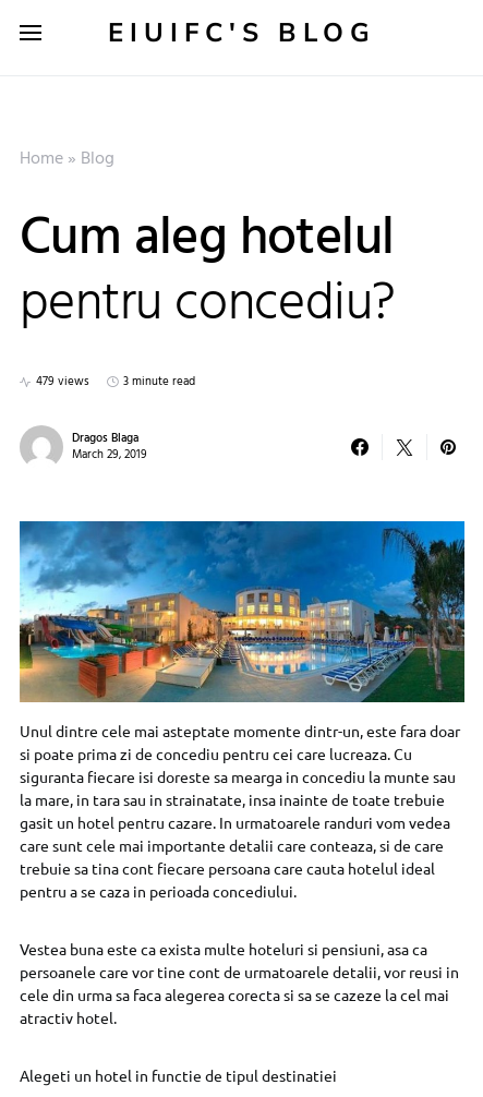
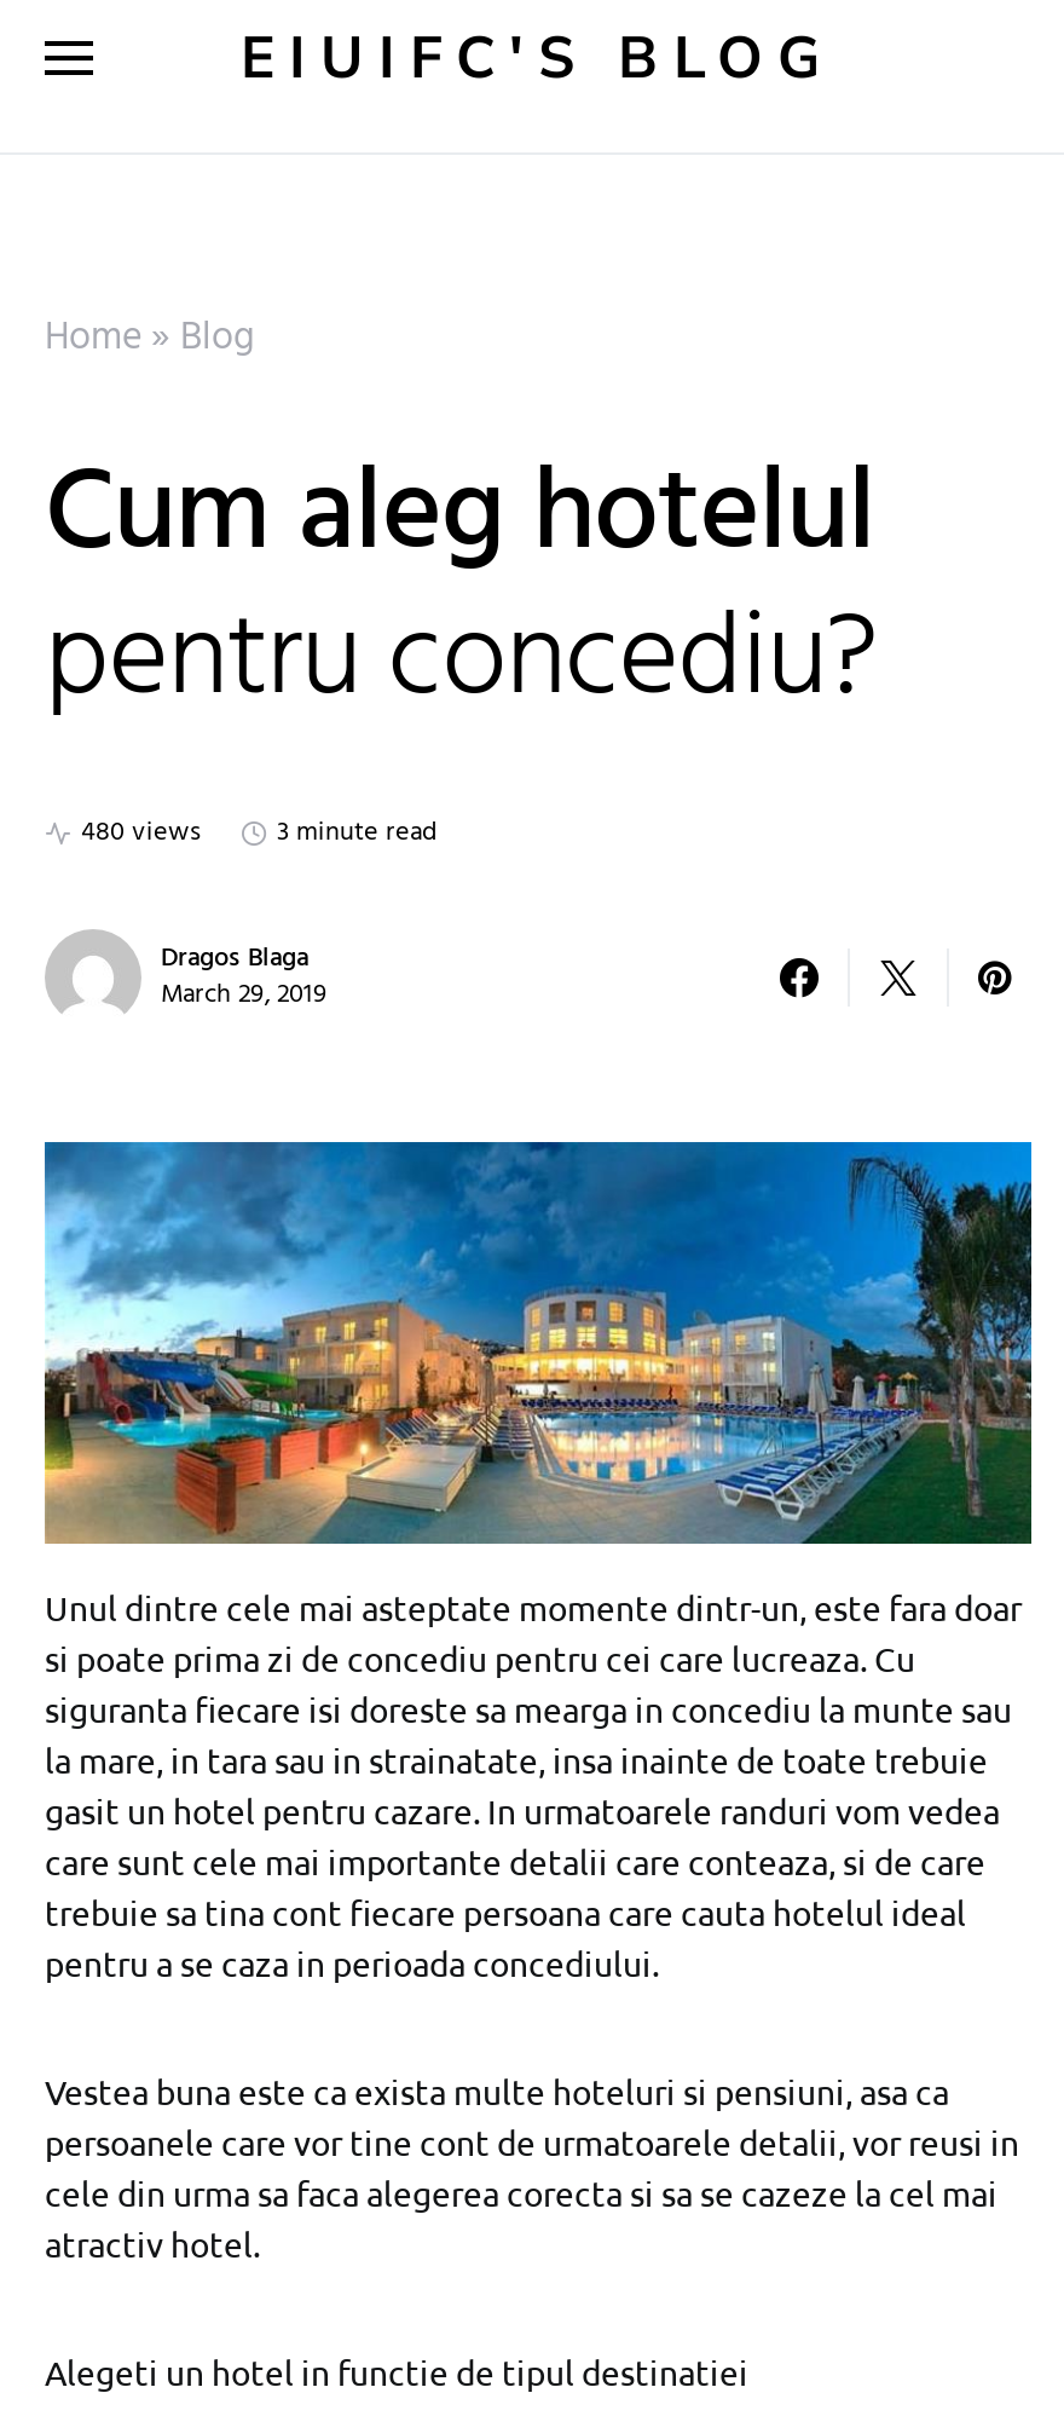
- 479 views 3 minute read
+ 480 views 3 minute read
